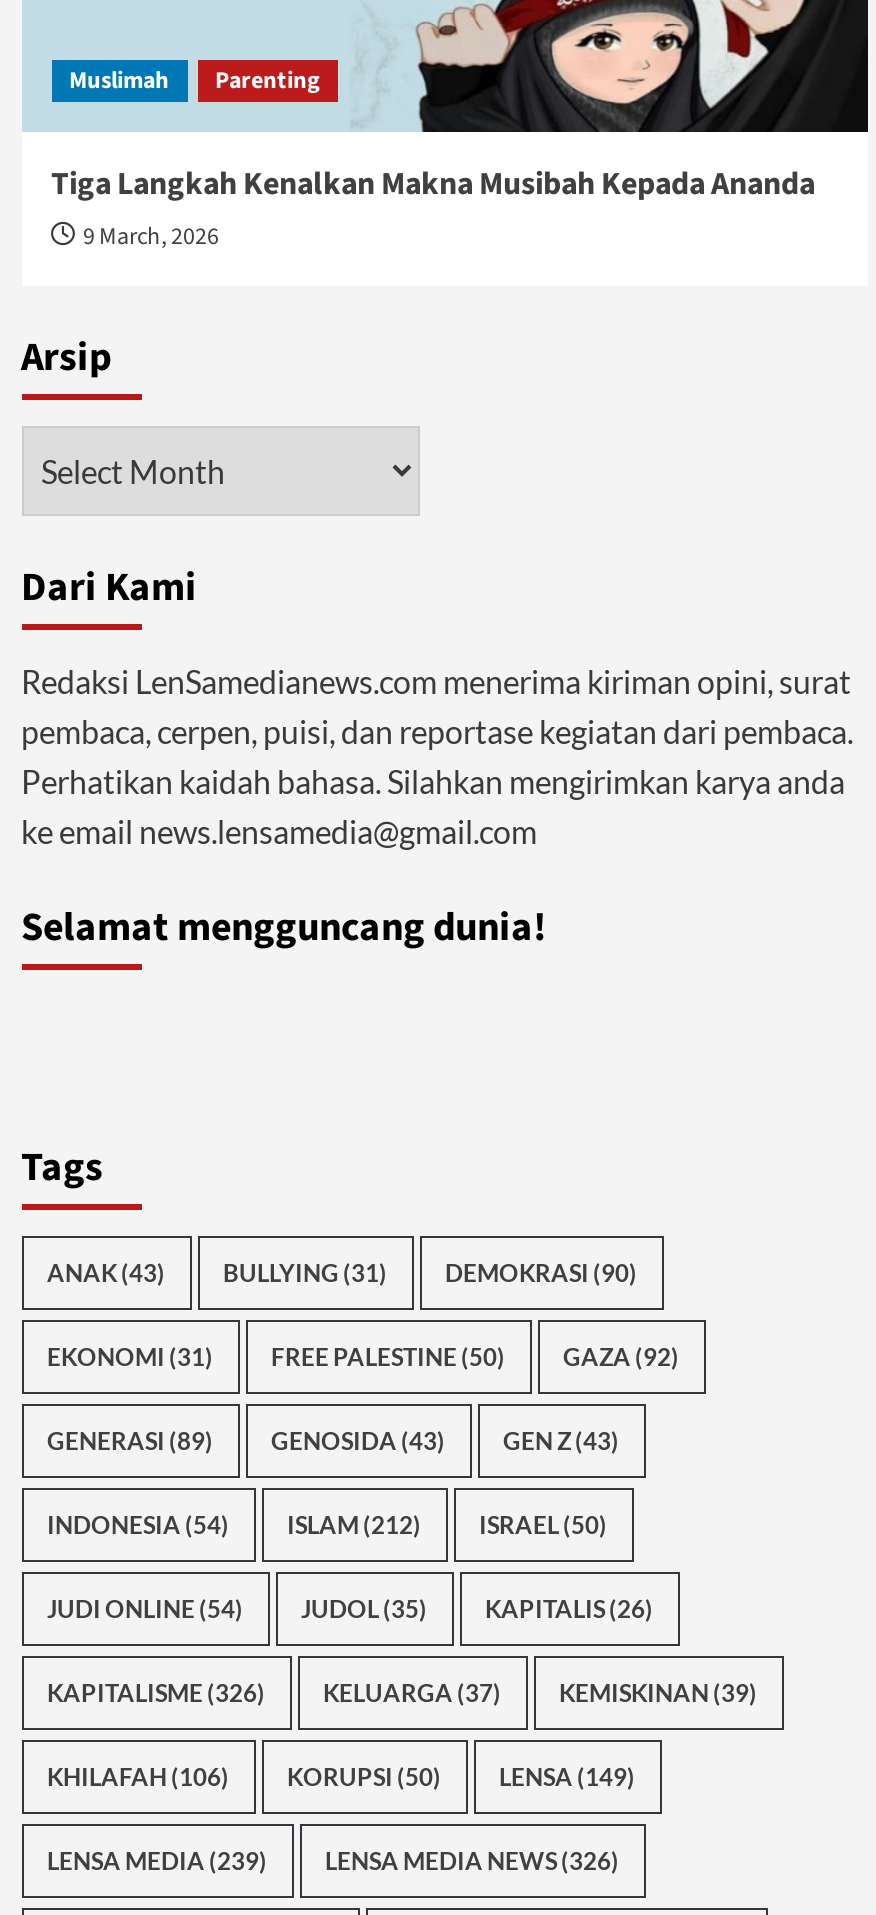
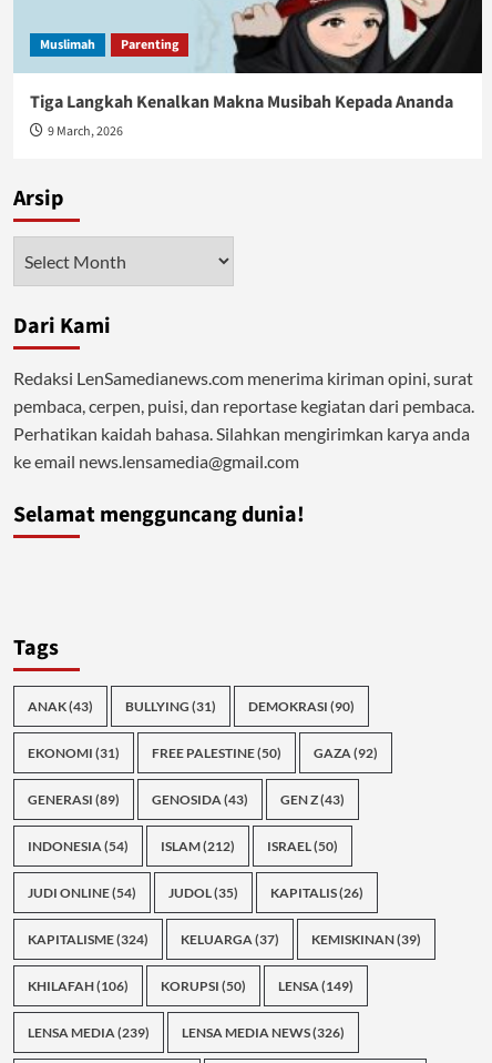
- KAPITALISME (326) KELUARGA (37) KEMISKINAN (39)
+ KAPITALISME (324) KELUARGA (37) KEMISKINAN (39)
